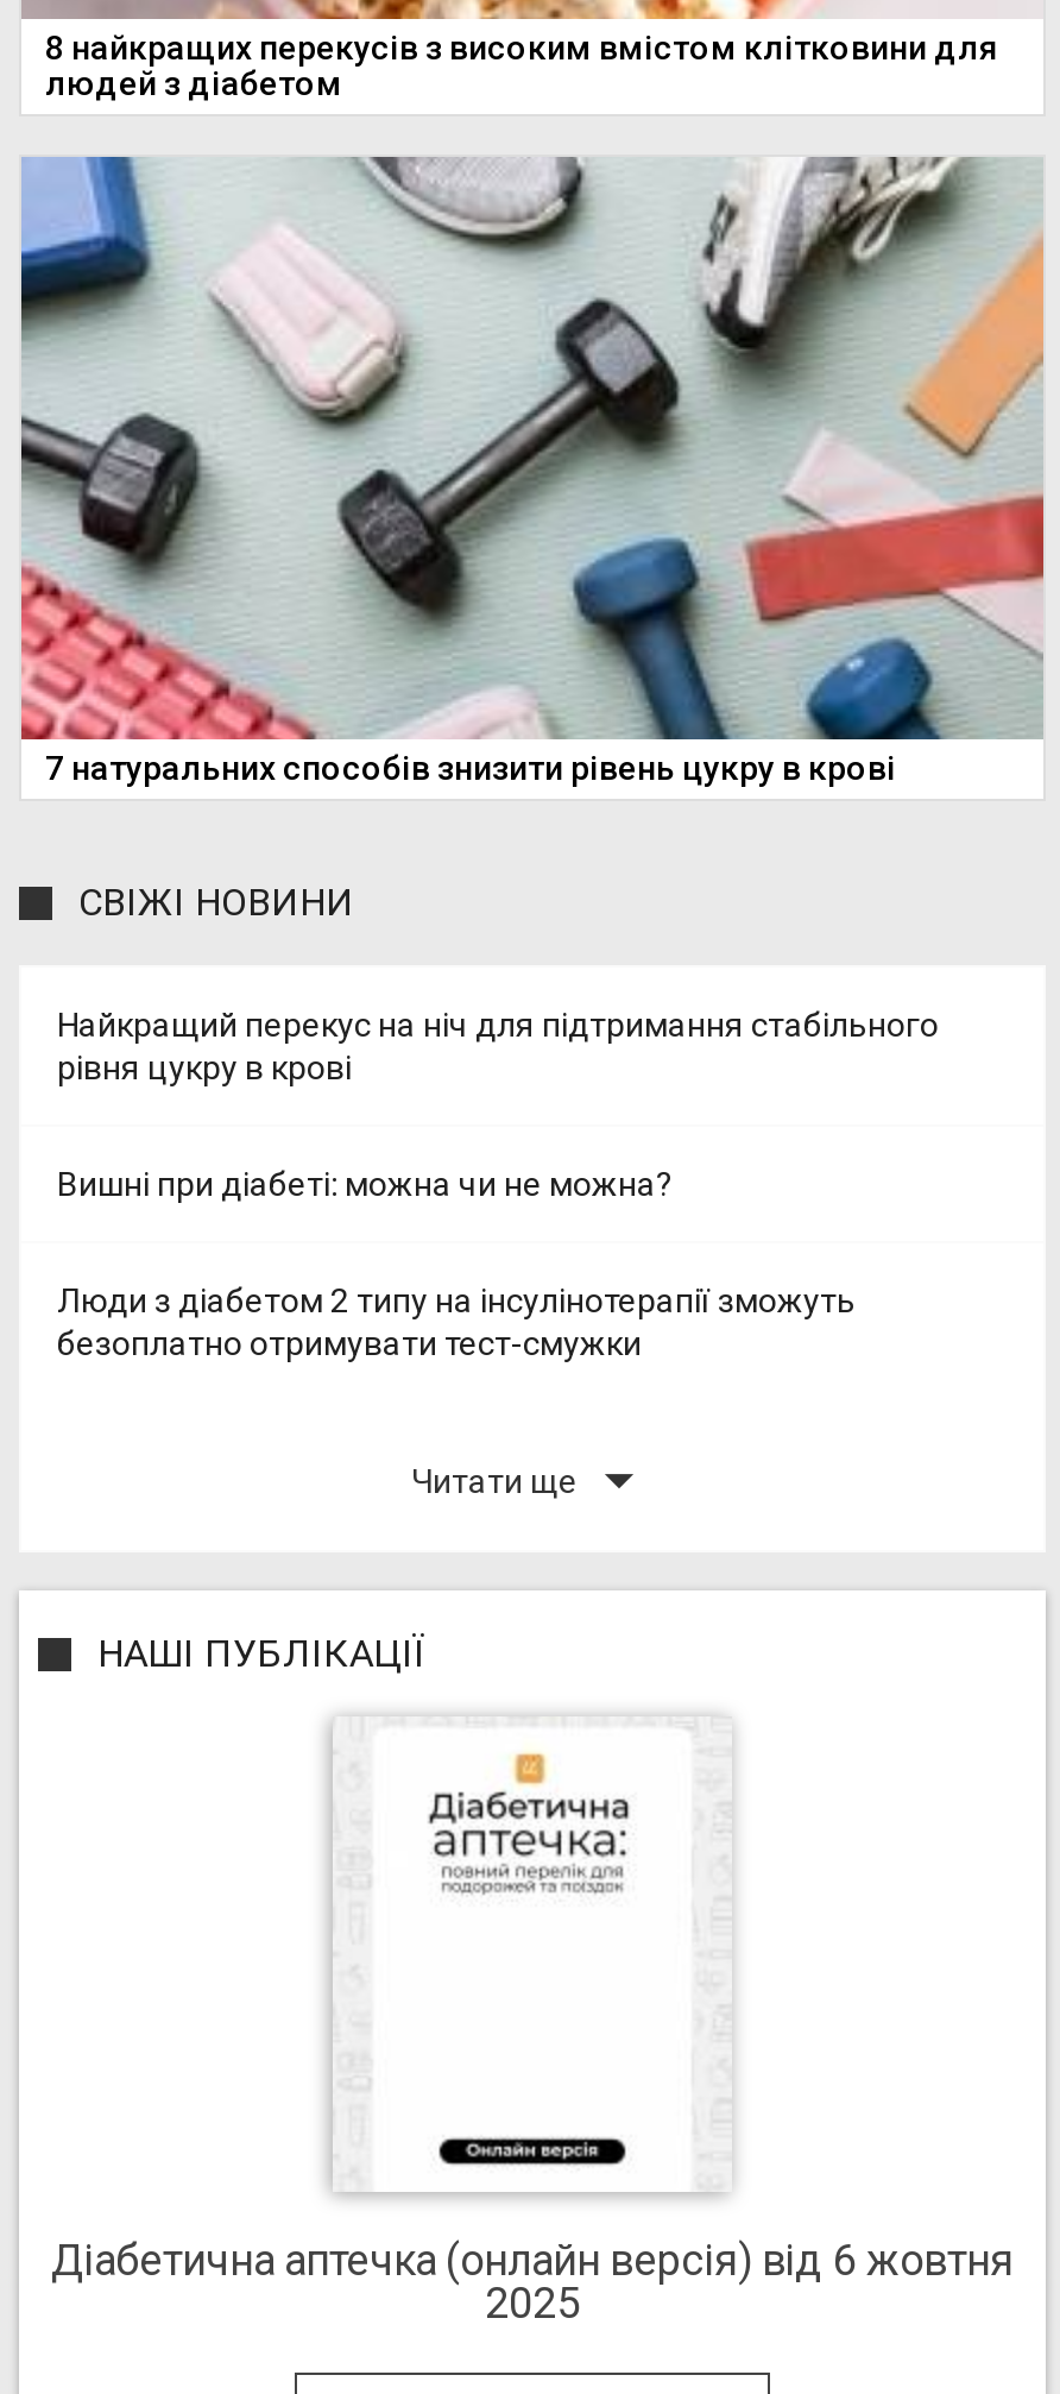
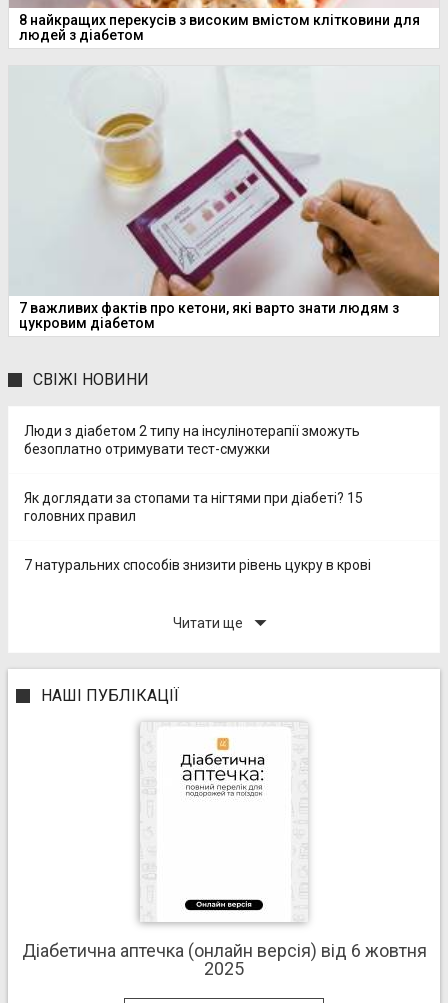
+ 7 важливих фактів про кетони, які варто знати людям з
+ цукровим діабетом

- [image]
+ [image]

moved down: 7 натуральних способів знизити рівень цукру в крові

- Найкращий перекус на ніч для підтримання стабільного
- рівня цукру в крові
- Вишні при діабеті: можна чи не можна?

moved up: Люди з діабетом 2 типу на інсулінотерапії зможуть | безоплатно отримувати тест-смужки

+ Як доглядати за стопами та нігтями при діабеті? 15
+ головних правил
